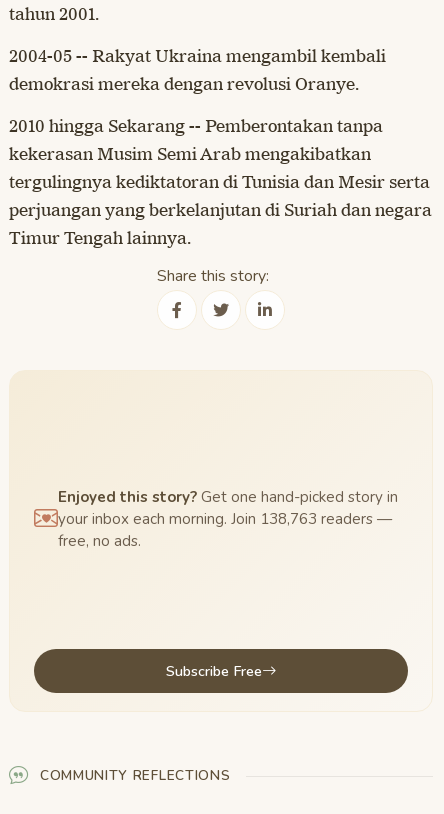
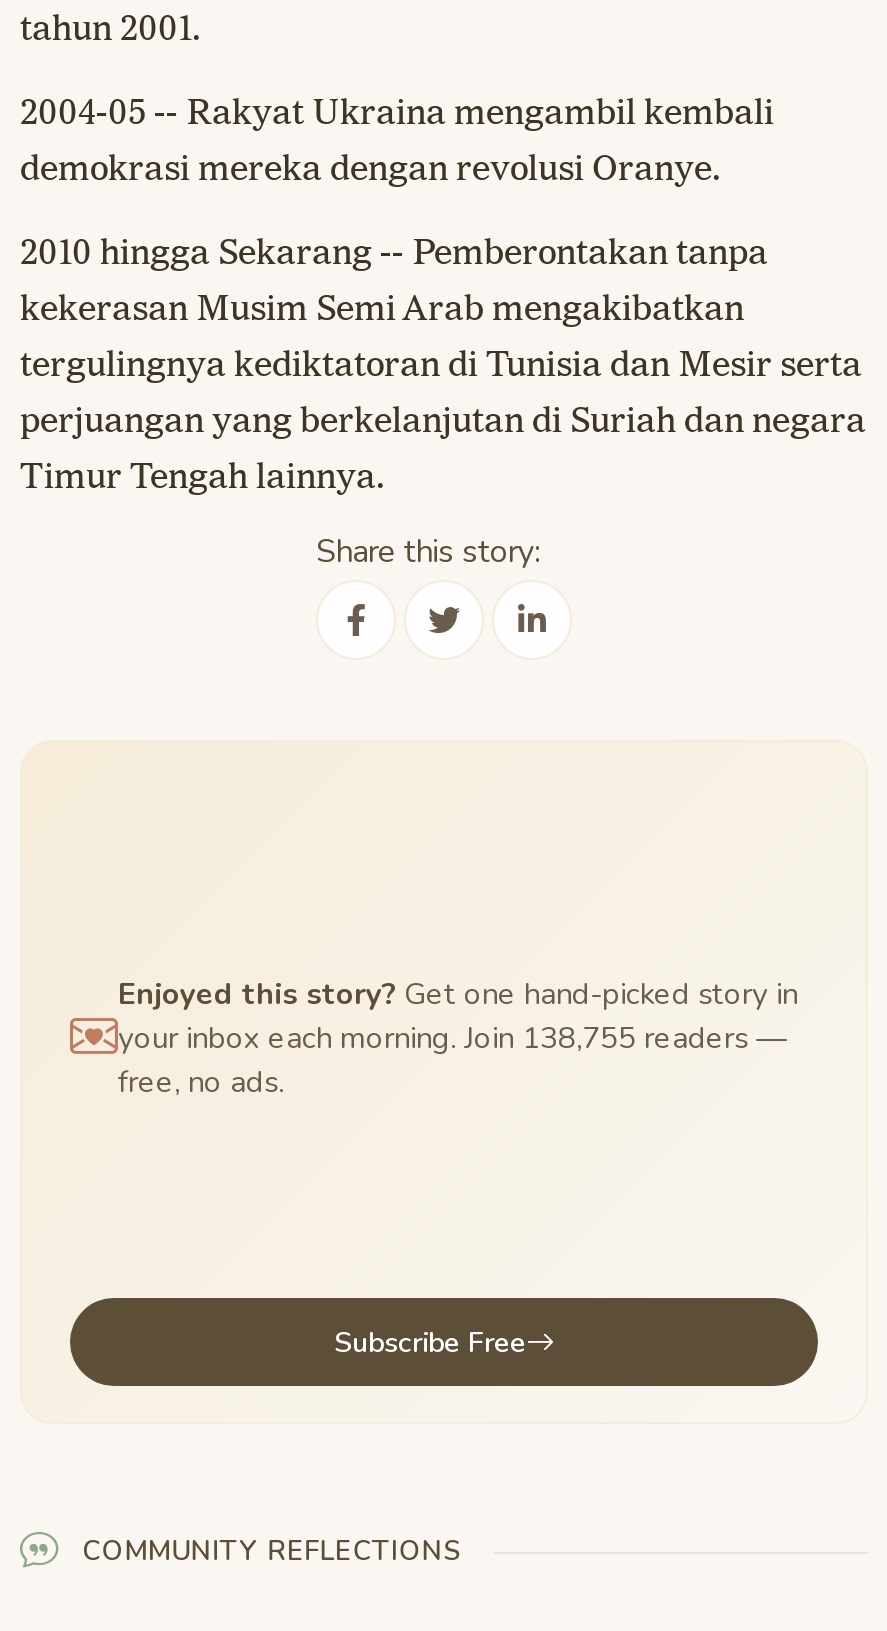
- your inbox each morning. Join 138,763 readers —
+ your inbox each morning. Join 138,755 readers —
